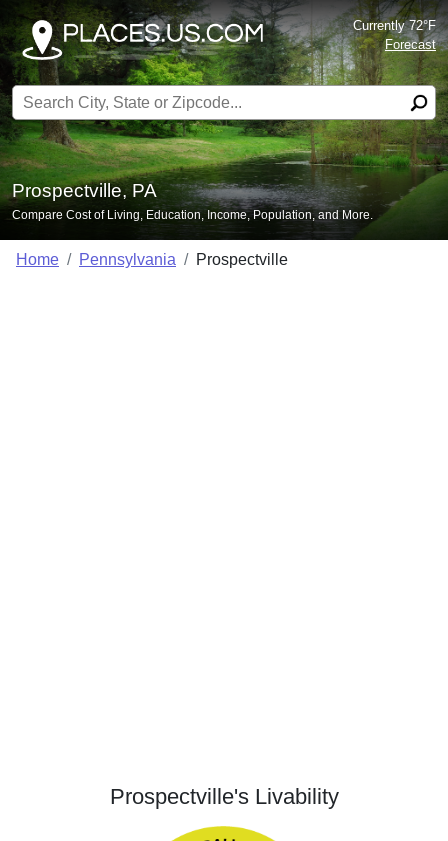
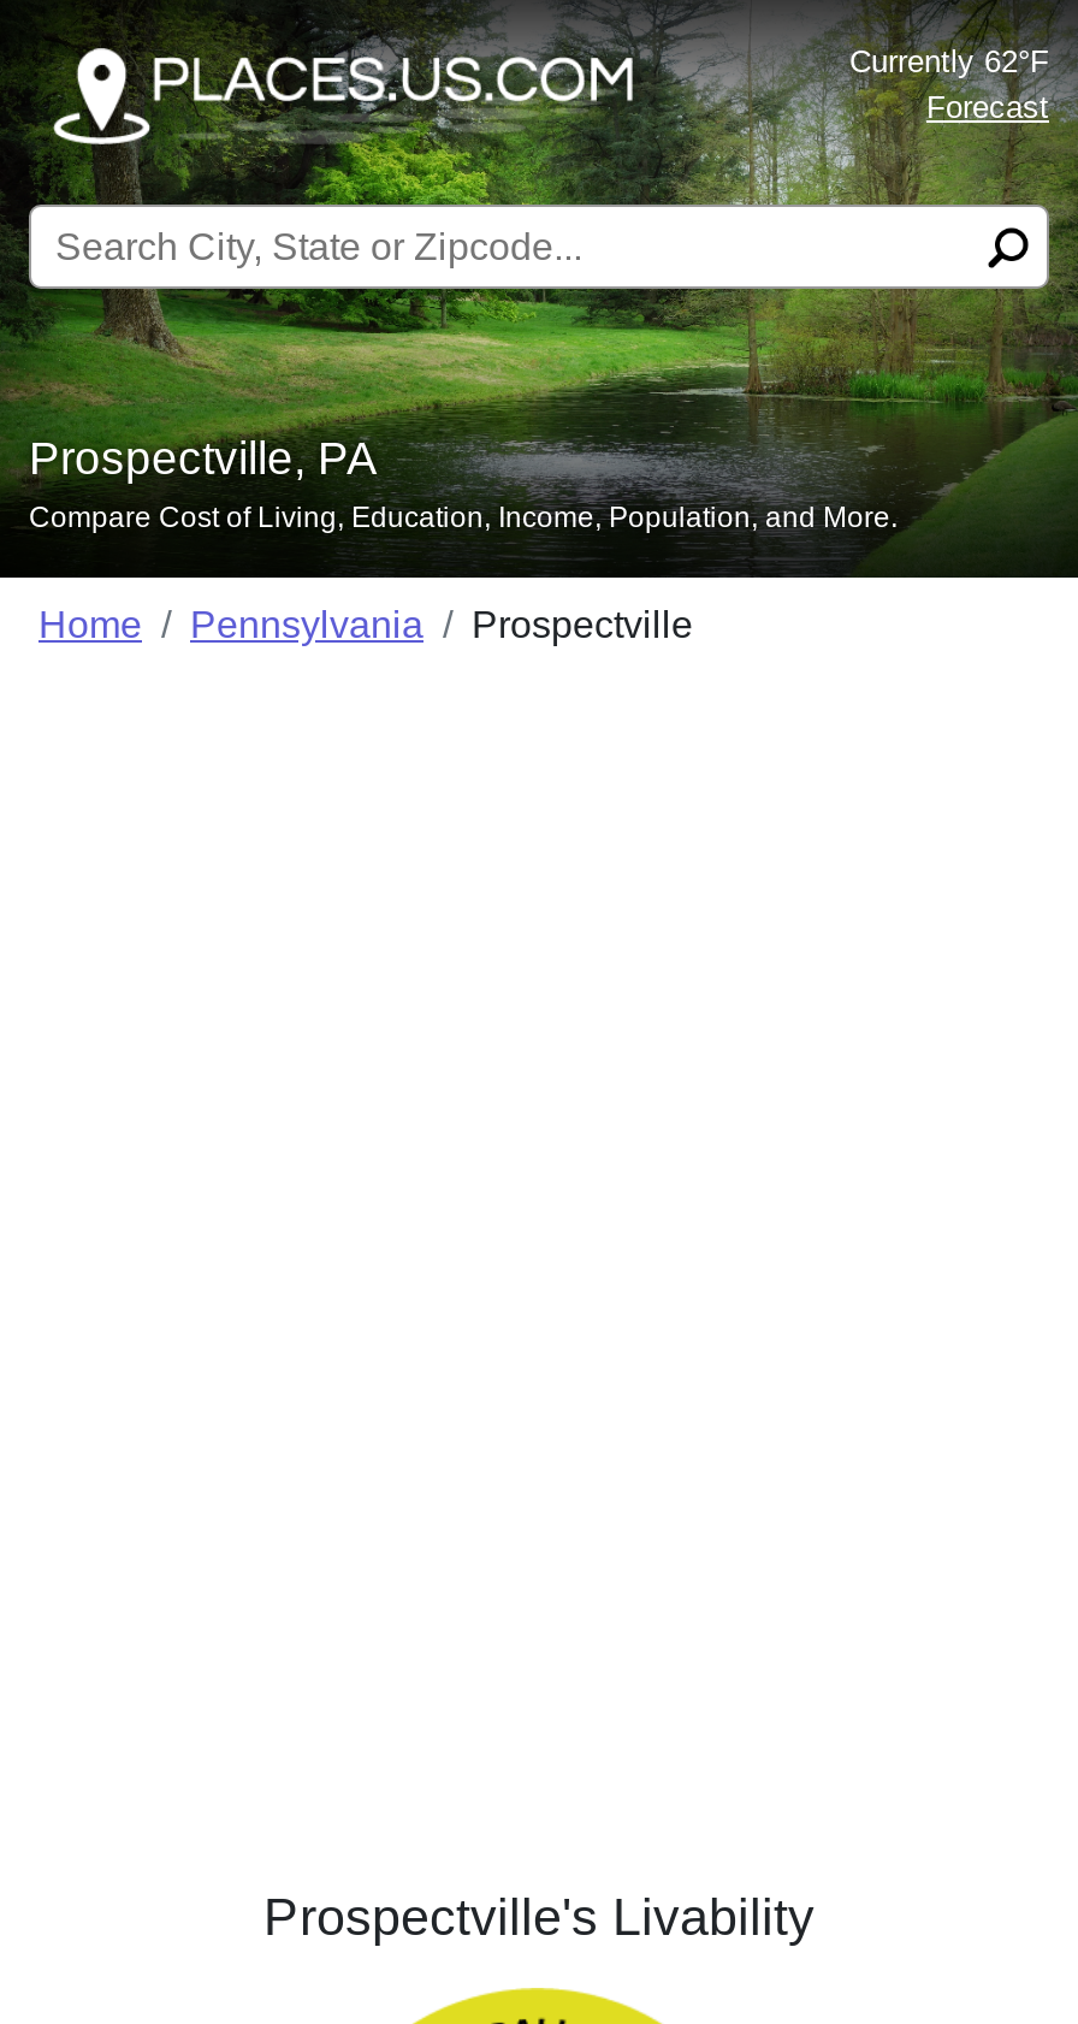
- Currently 72°F
+ Currently 62°F
